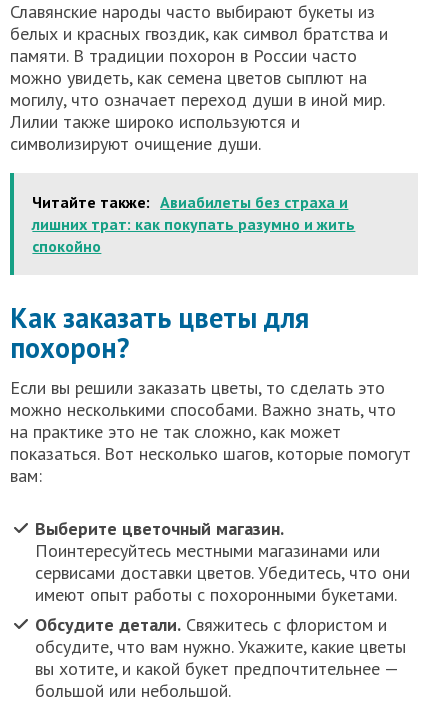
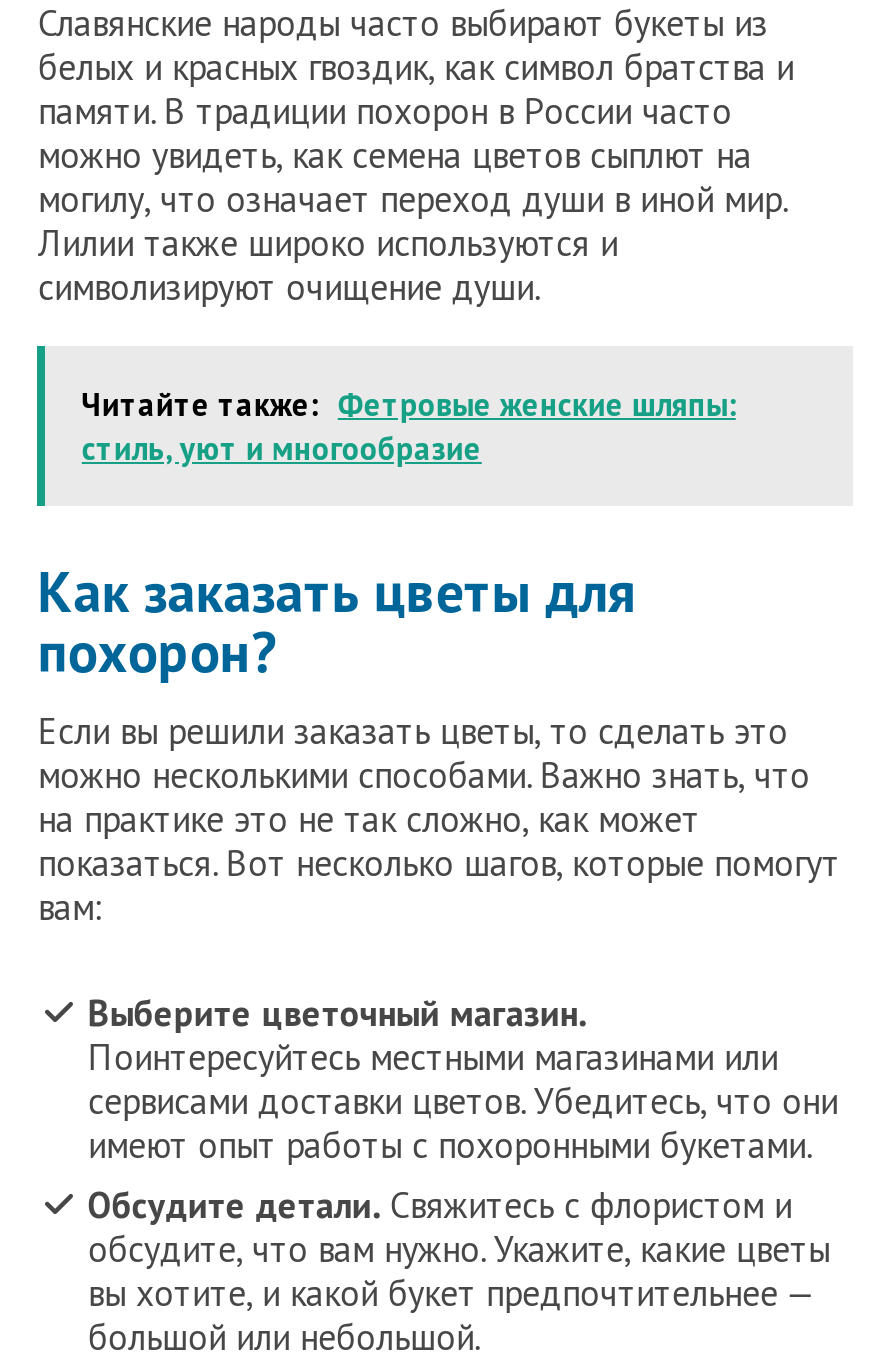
- Читайте также: Авиабилеты без страха и
- лишних трат: как покупать разумно и жить
- спокойно
+ Читайте также: Фетровые женские шляпы:
+ стиль, уют и многообразие
